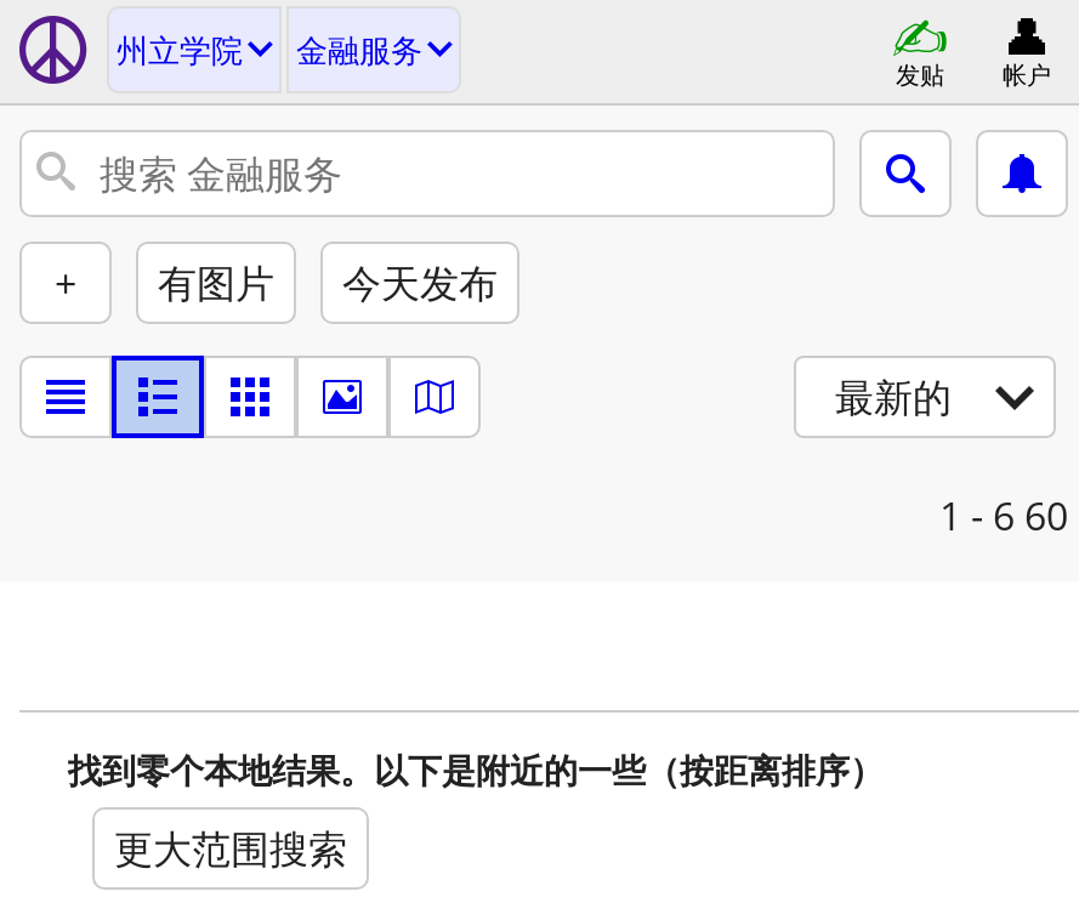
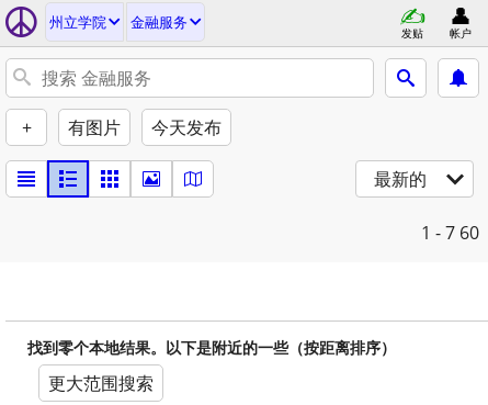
- 1 - 6 60
+ 1 - 7 60
